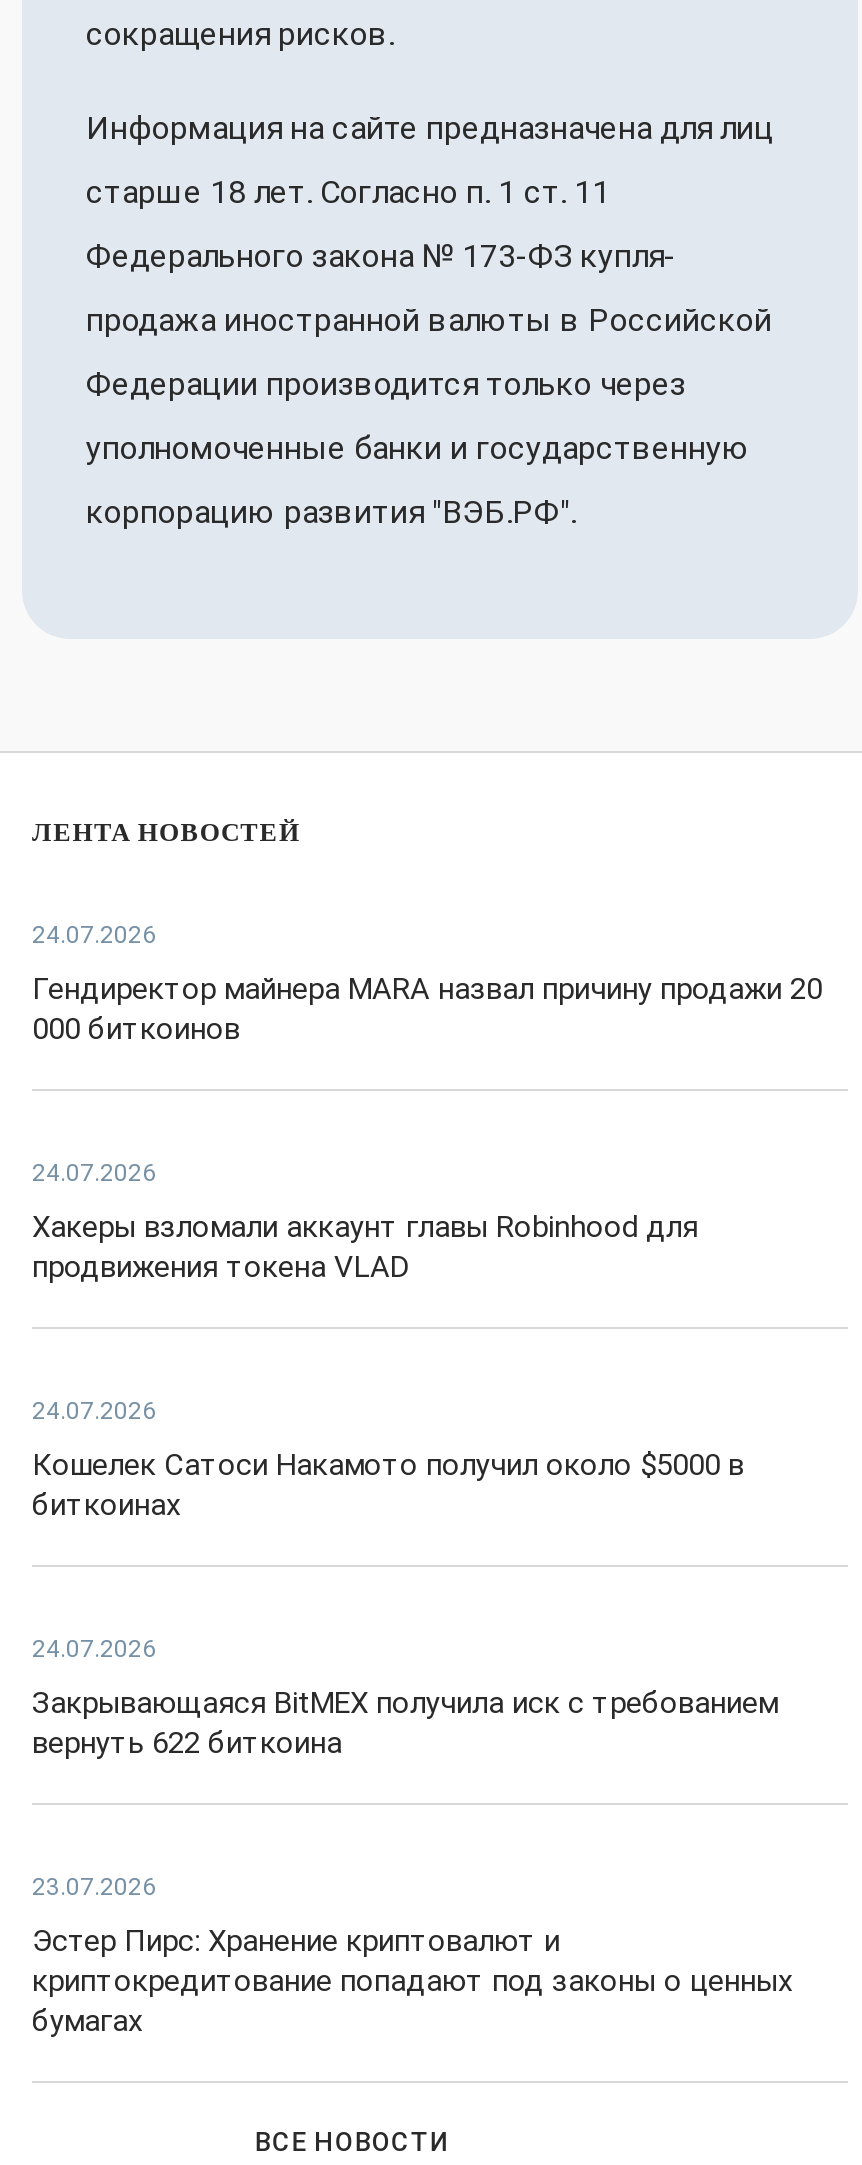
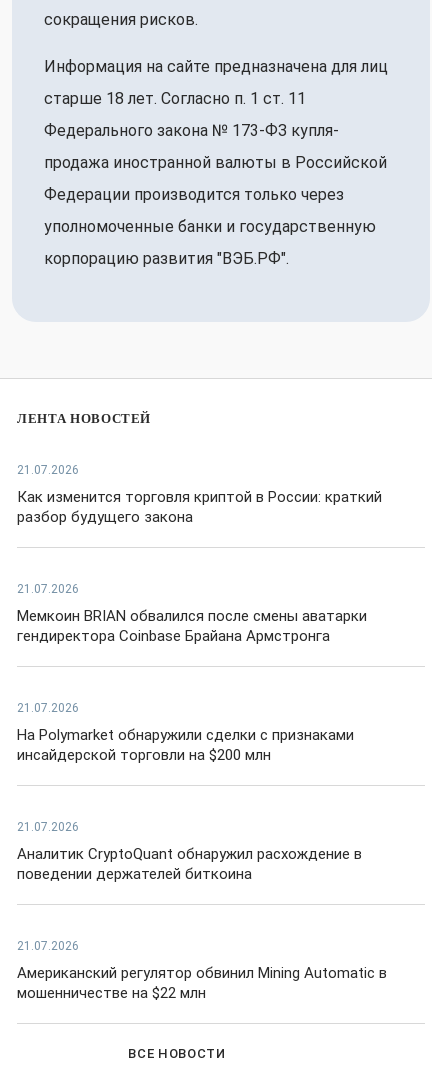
- 24.07.2026
+ 21.07.2026

- Гендиректор майнера MARA назвал причину продажи 20
- 000 биткоинов
+ Как изменится торговля криптой в России: краткий
+ разбор будущего закона

- 24.07.2026
+ 21.07.2026

- Хакеры взломали аккаунт главы Robinhood для
- продвижения токена VLAD
+ Мемкоин BRIAN обвалился после смены аватарки
+ гендиректора Coinbase Брайана Армстронга

- 24.07.2026
+ 21.07.2026

- Кошелек Сатоси Накамото получил около $5000 в
- биткоинах
+ На Polymarket обнаружили сделки с признаками
+ инсайдерской торговли на $200 млн

- 24.07.2026
+ 21.07.2026

- Закрывающаяся BitMEX получила иск с требованием
- вернуть 622 биткоина
+ Аналитик CryptoQuant обнаружил расхождение в
+ поведении держателей биткоина

- 23.07.2026
+ 21.07.2026

- Эстер Пирс: Хранение криптовалют и
- криптокредитование попадают под законы о ценных
- бумагах
+ Американский регулятор обвинил Mining Automatic в
+ мошенничестве на $22 млн
